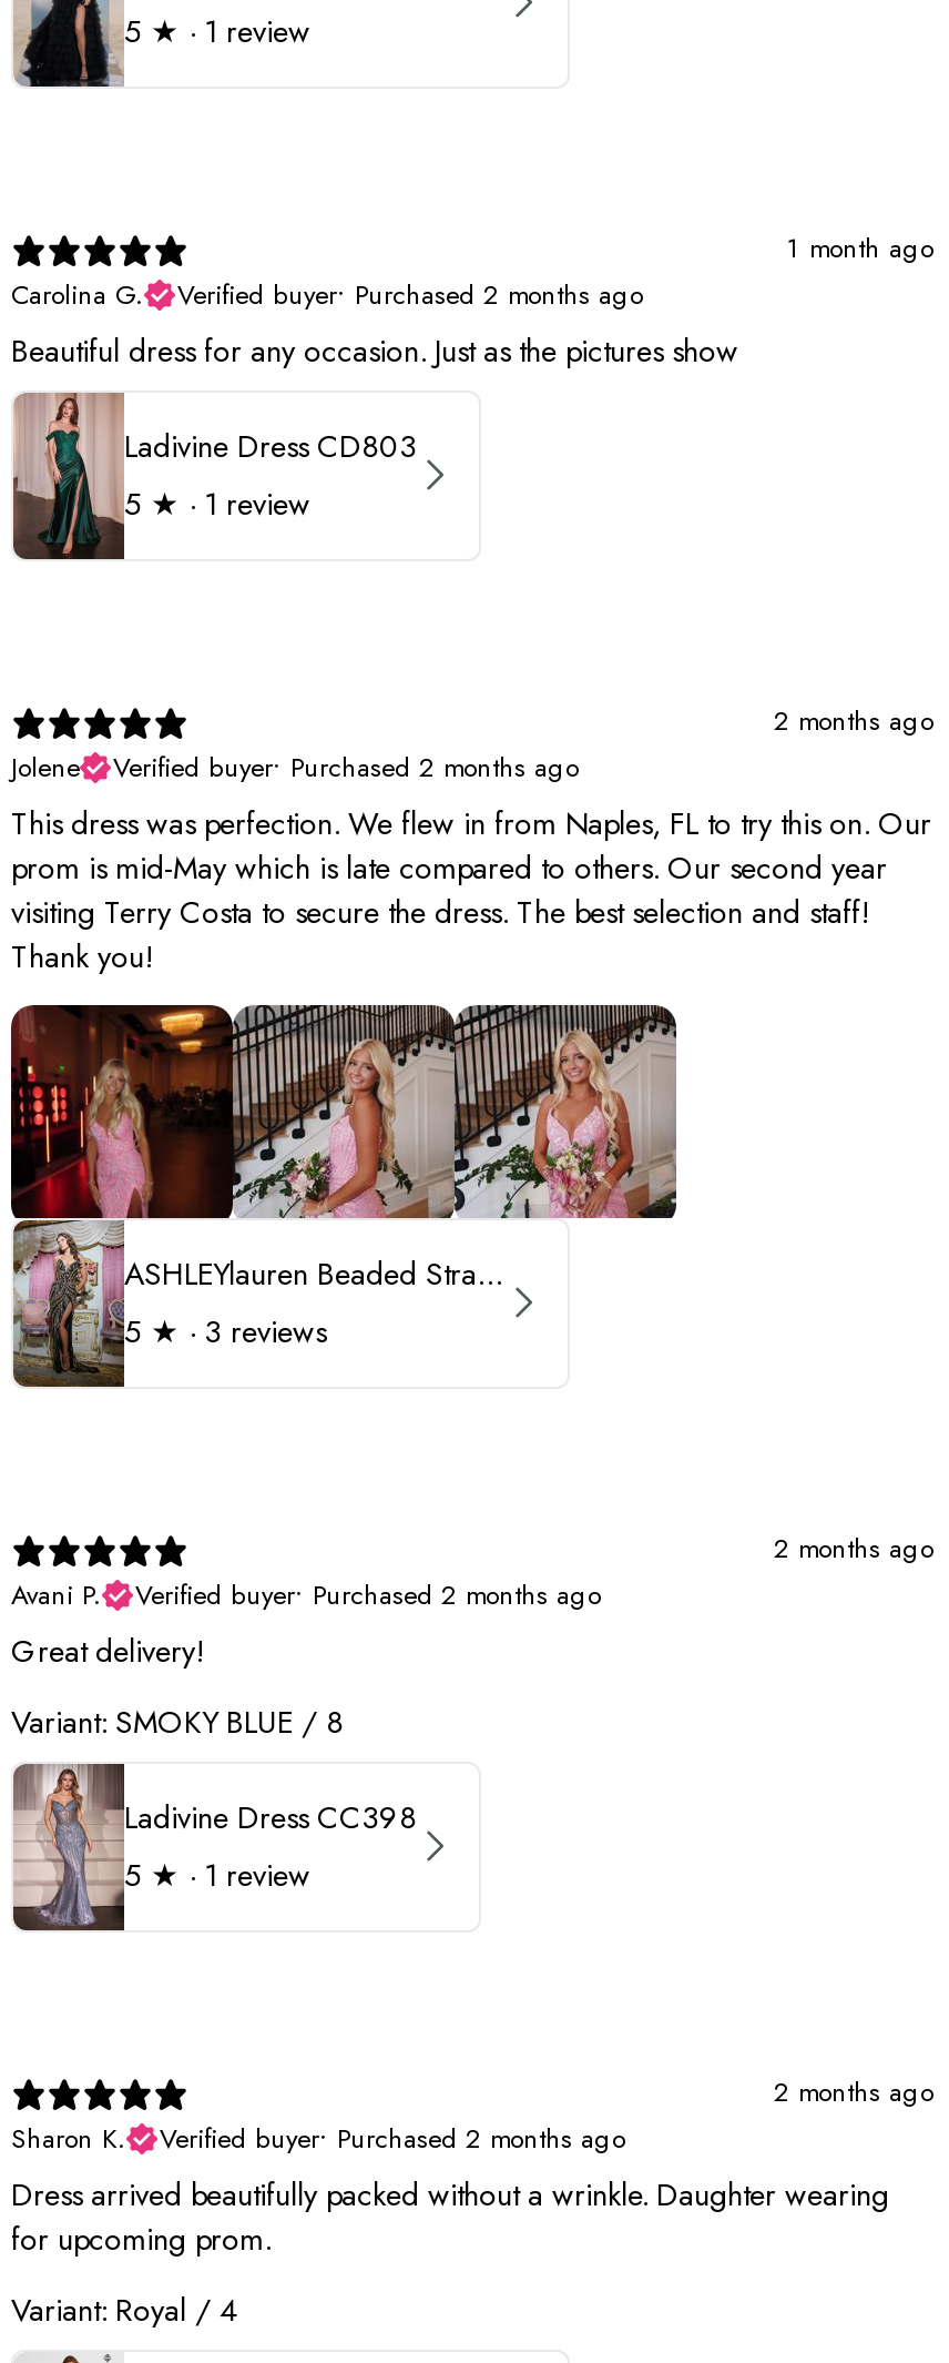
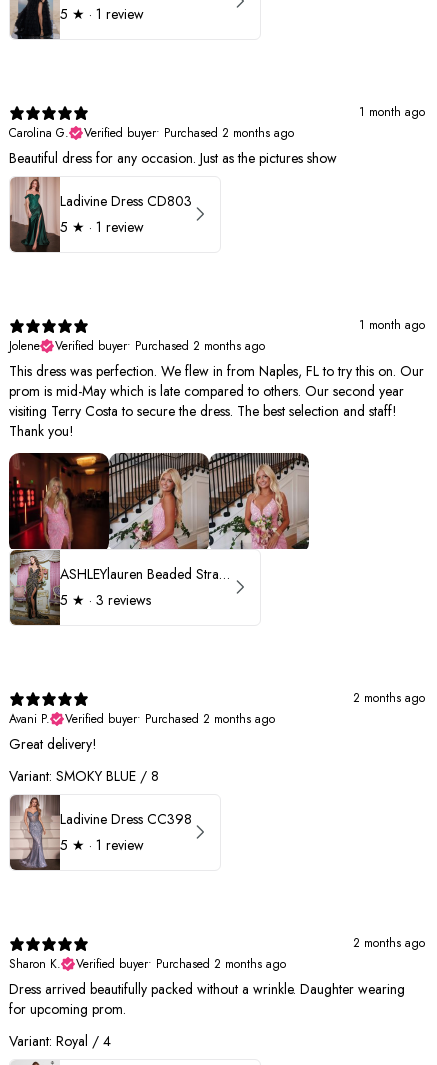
- 2 months ago
+ 1 month ago
